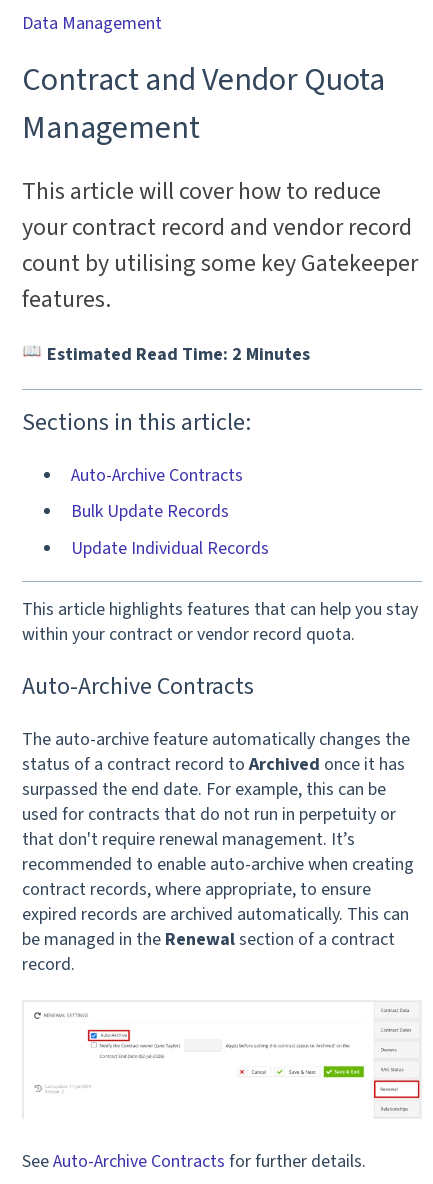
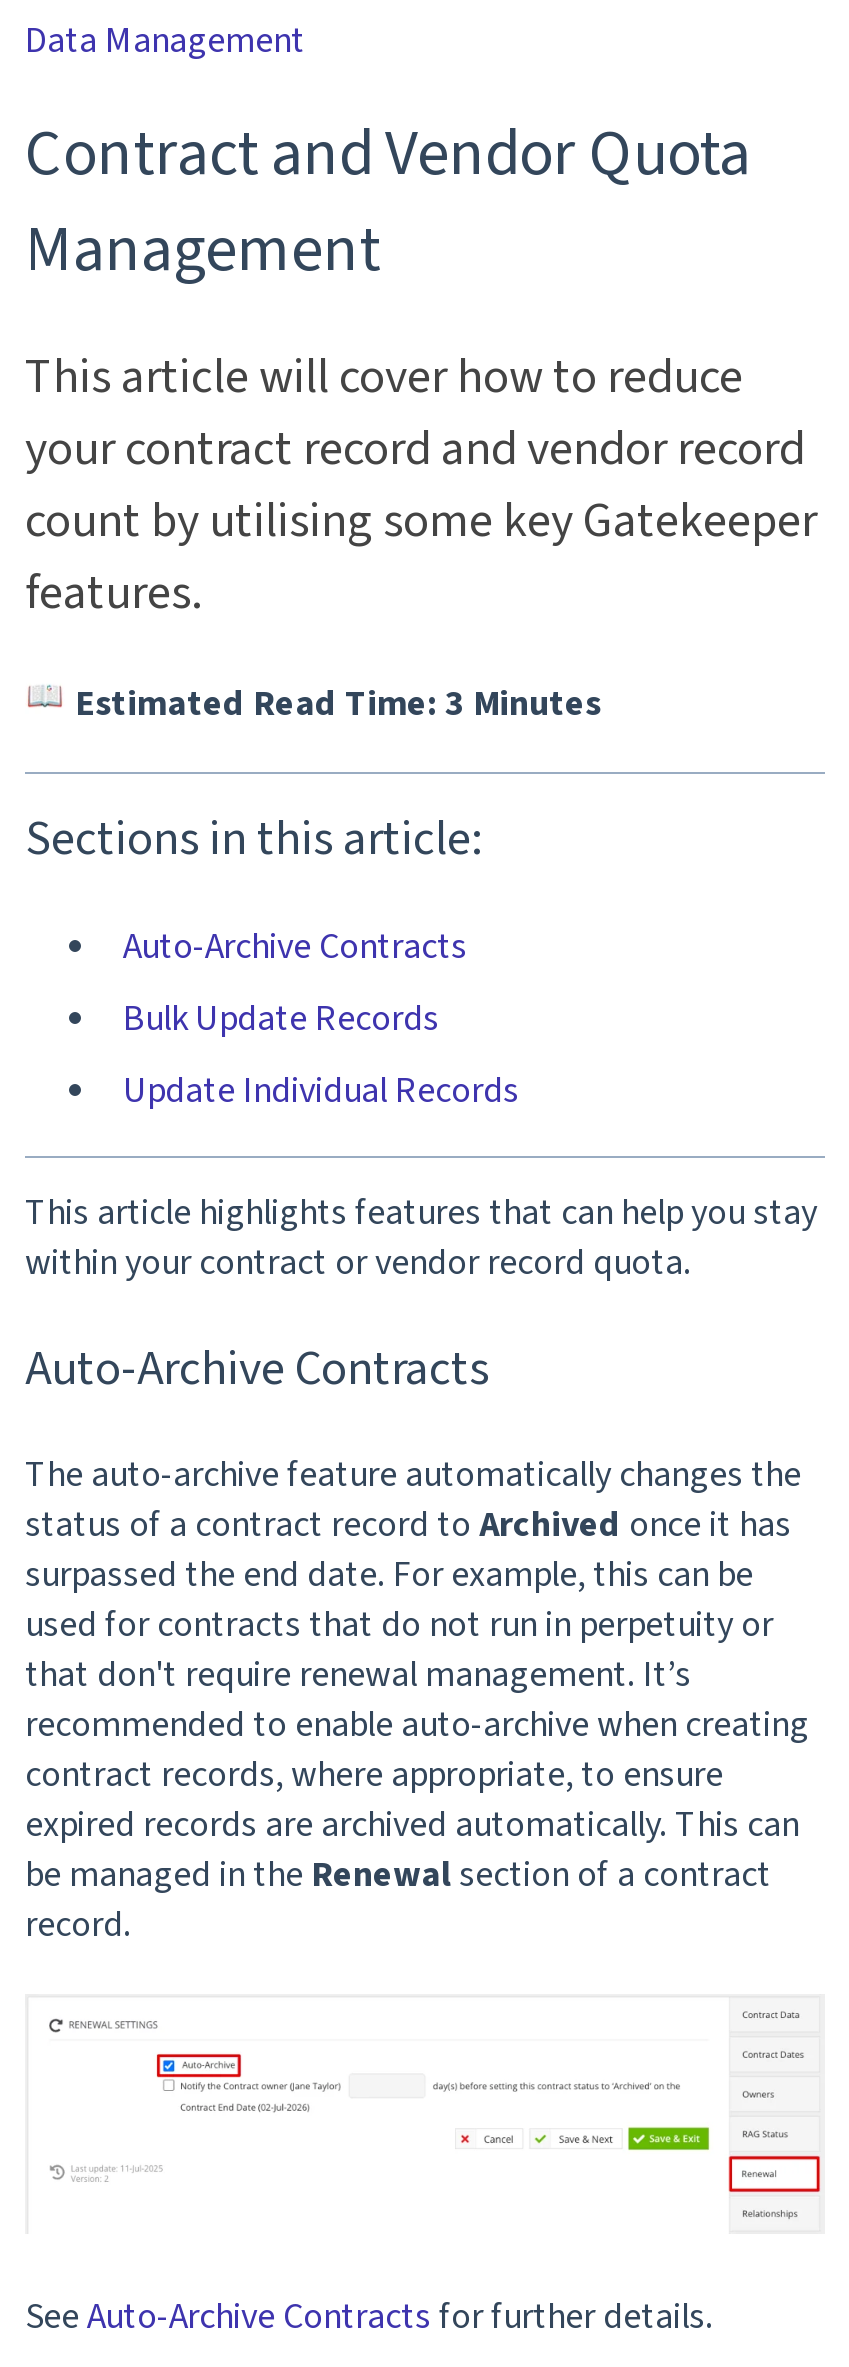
- Estimated Read Time: 2 Minutes
+ Estimated Read Time: 3 Minutes
